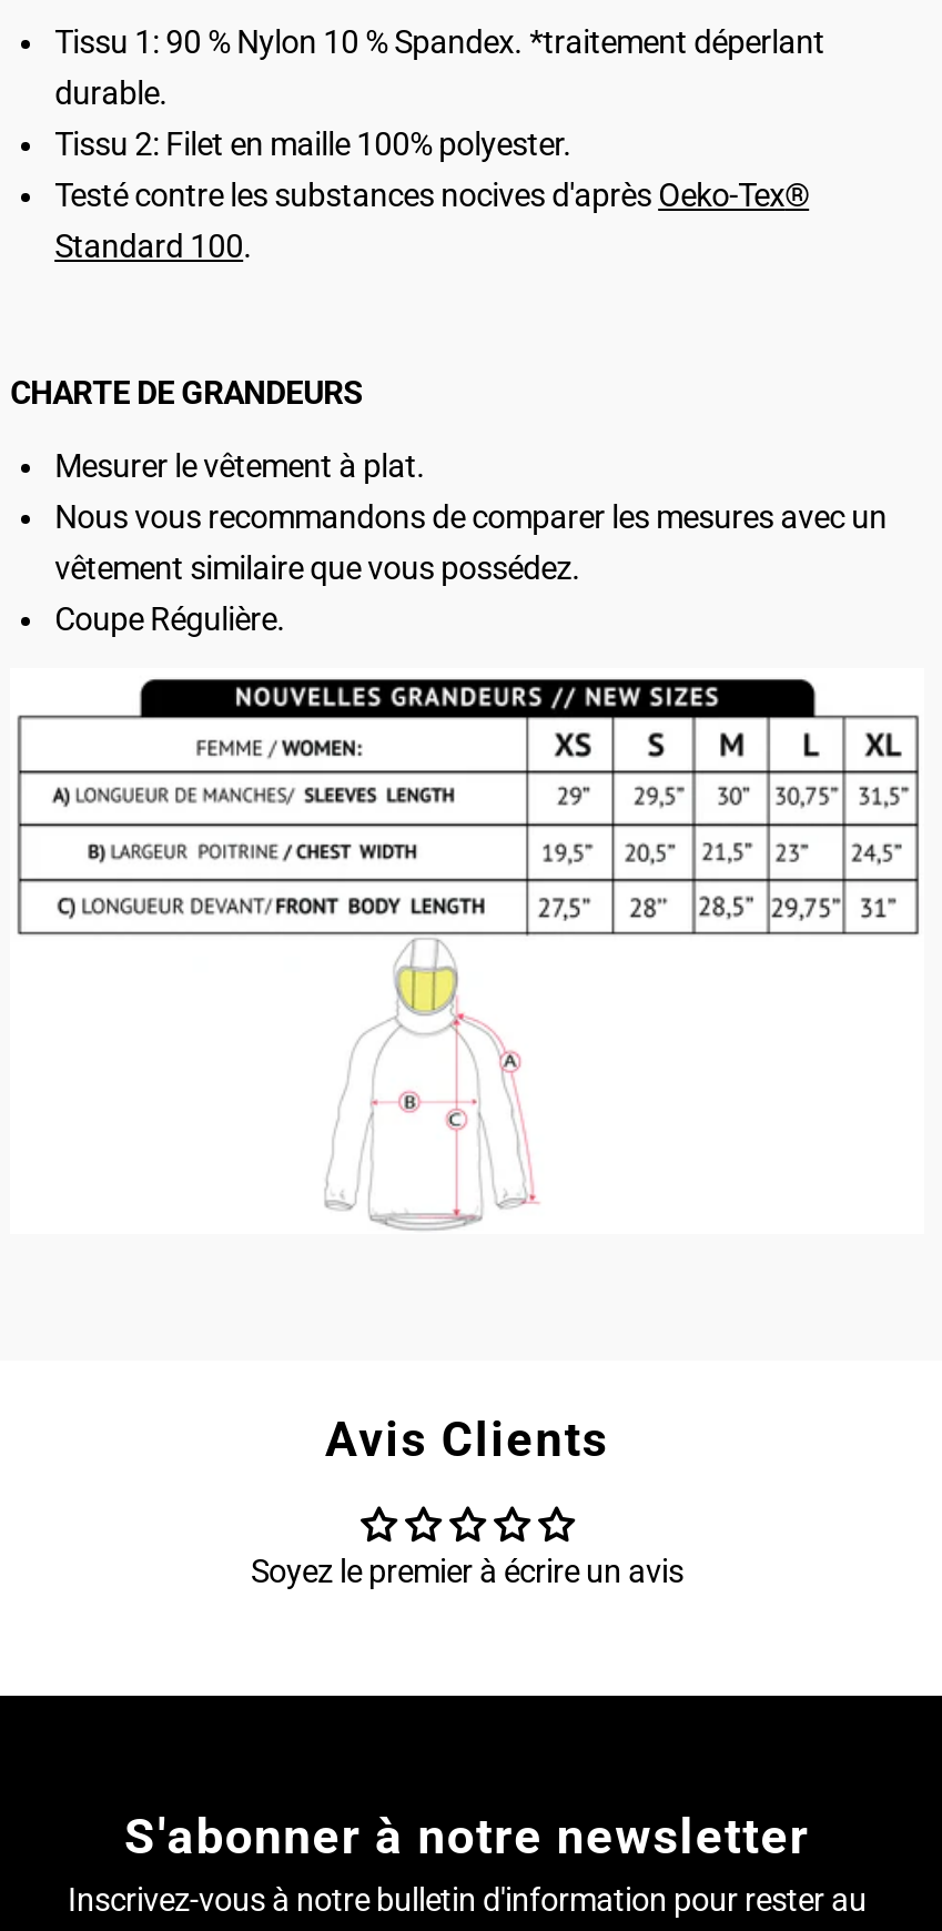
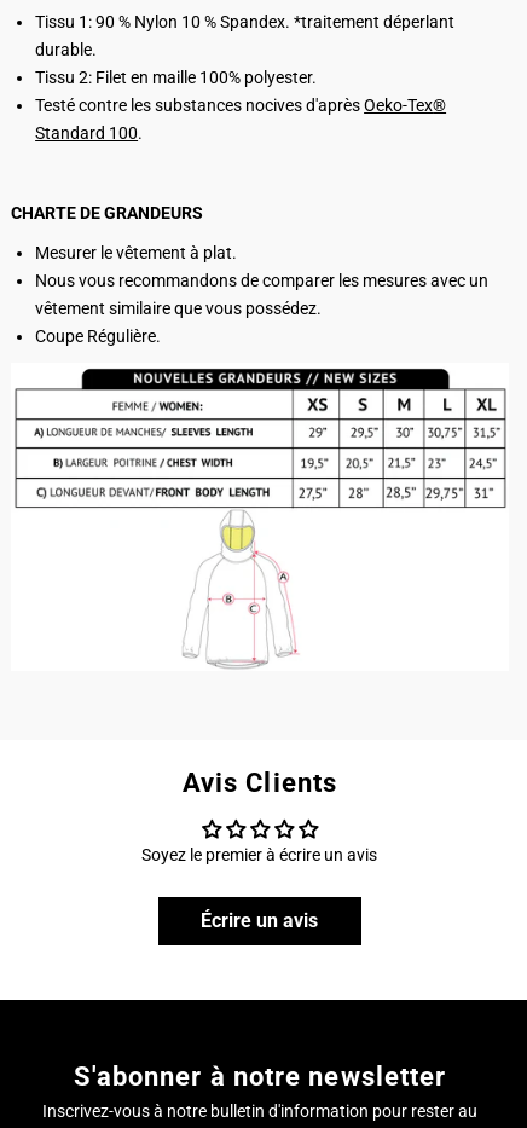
+ Écrire un avis
